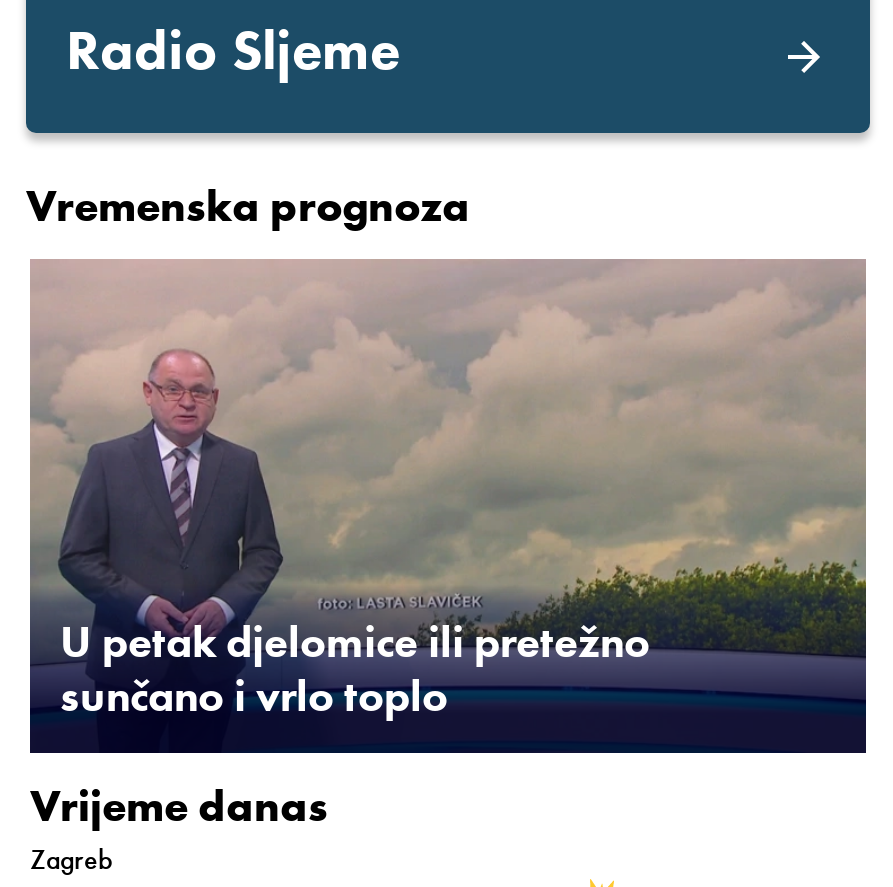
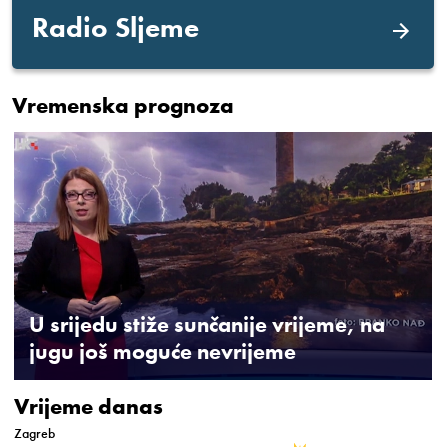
- [image]
- U petak djelomice ili pretežno
- sunčano i vrlo toplo
+ [image]
+ U srijedu stiže sunčanije vrijeme, na
+ jugu još moguće nevrijeme
